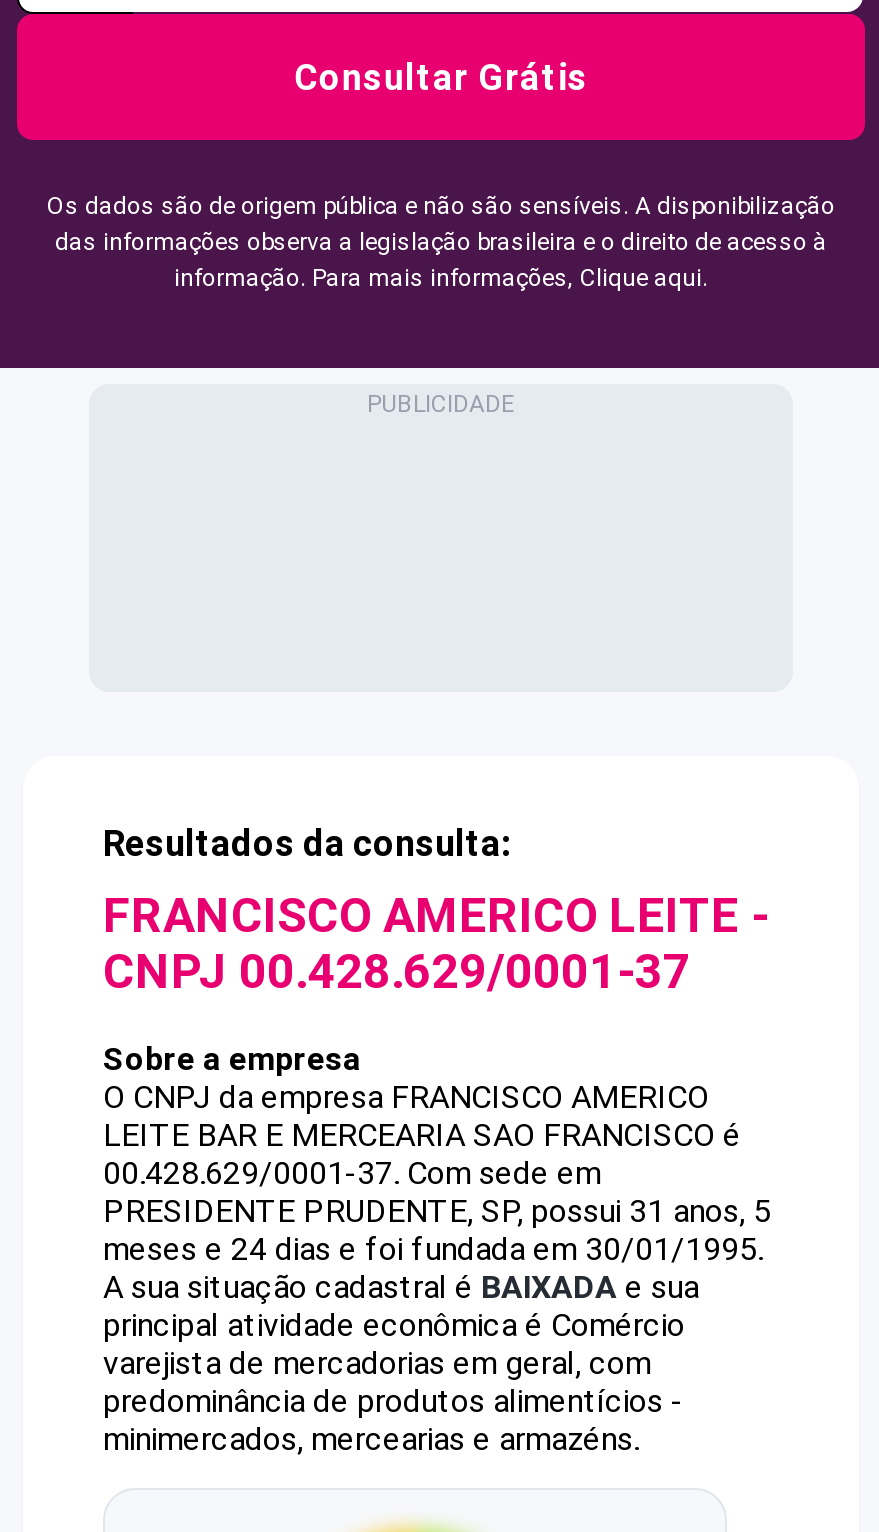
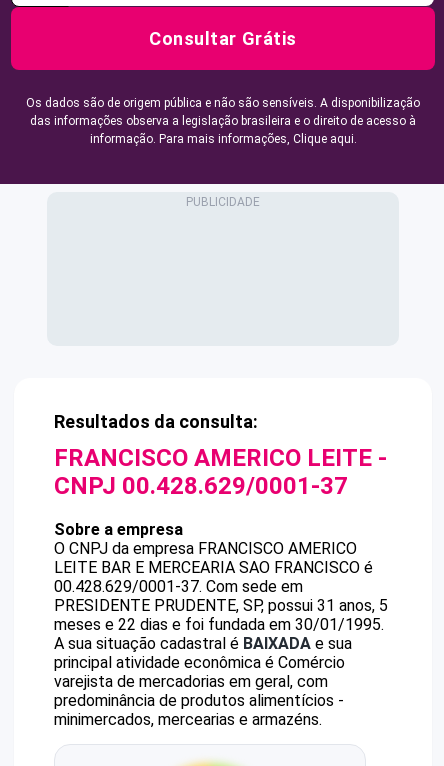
- meses e 24 dias e foi fundada em 30/01/1995.
+ meses e 22 dias e foi fundada em 30/01/1995.
